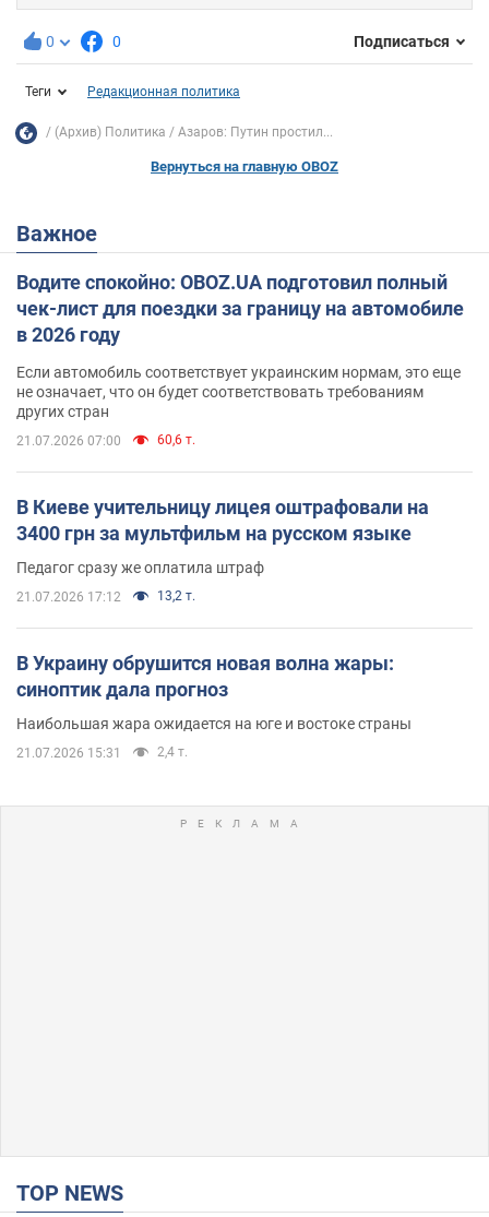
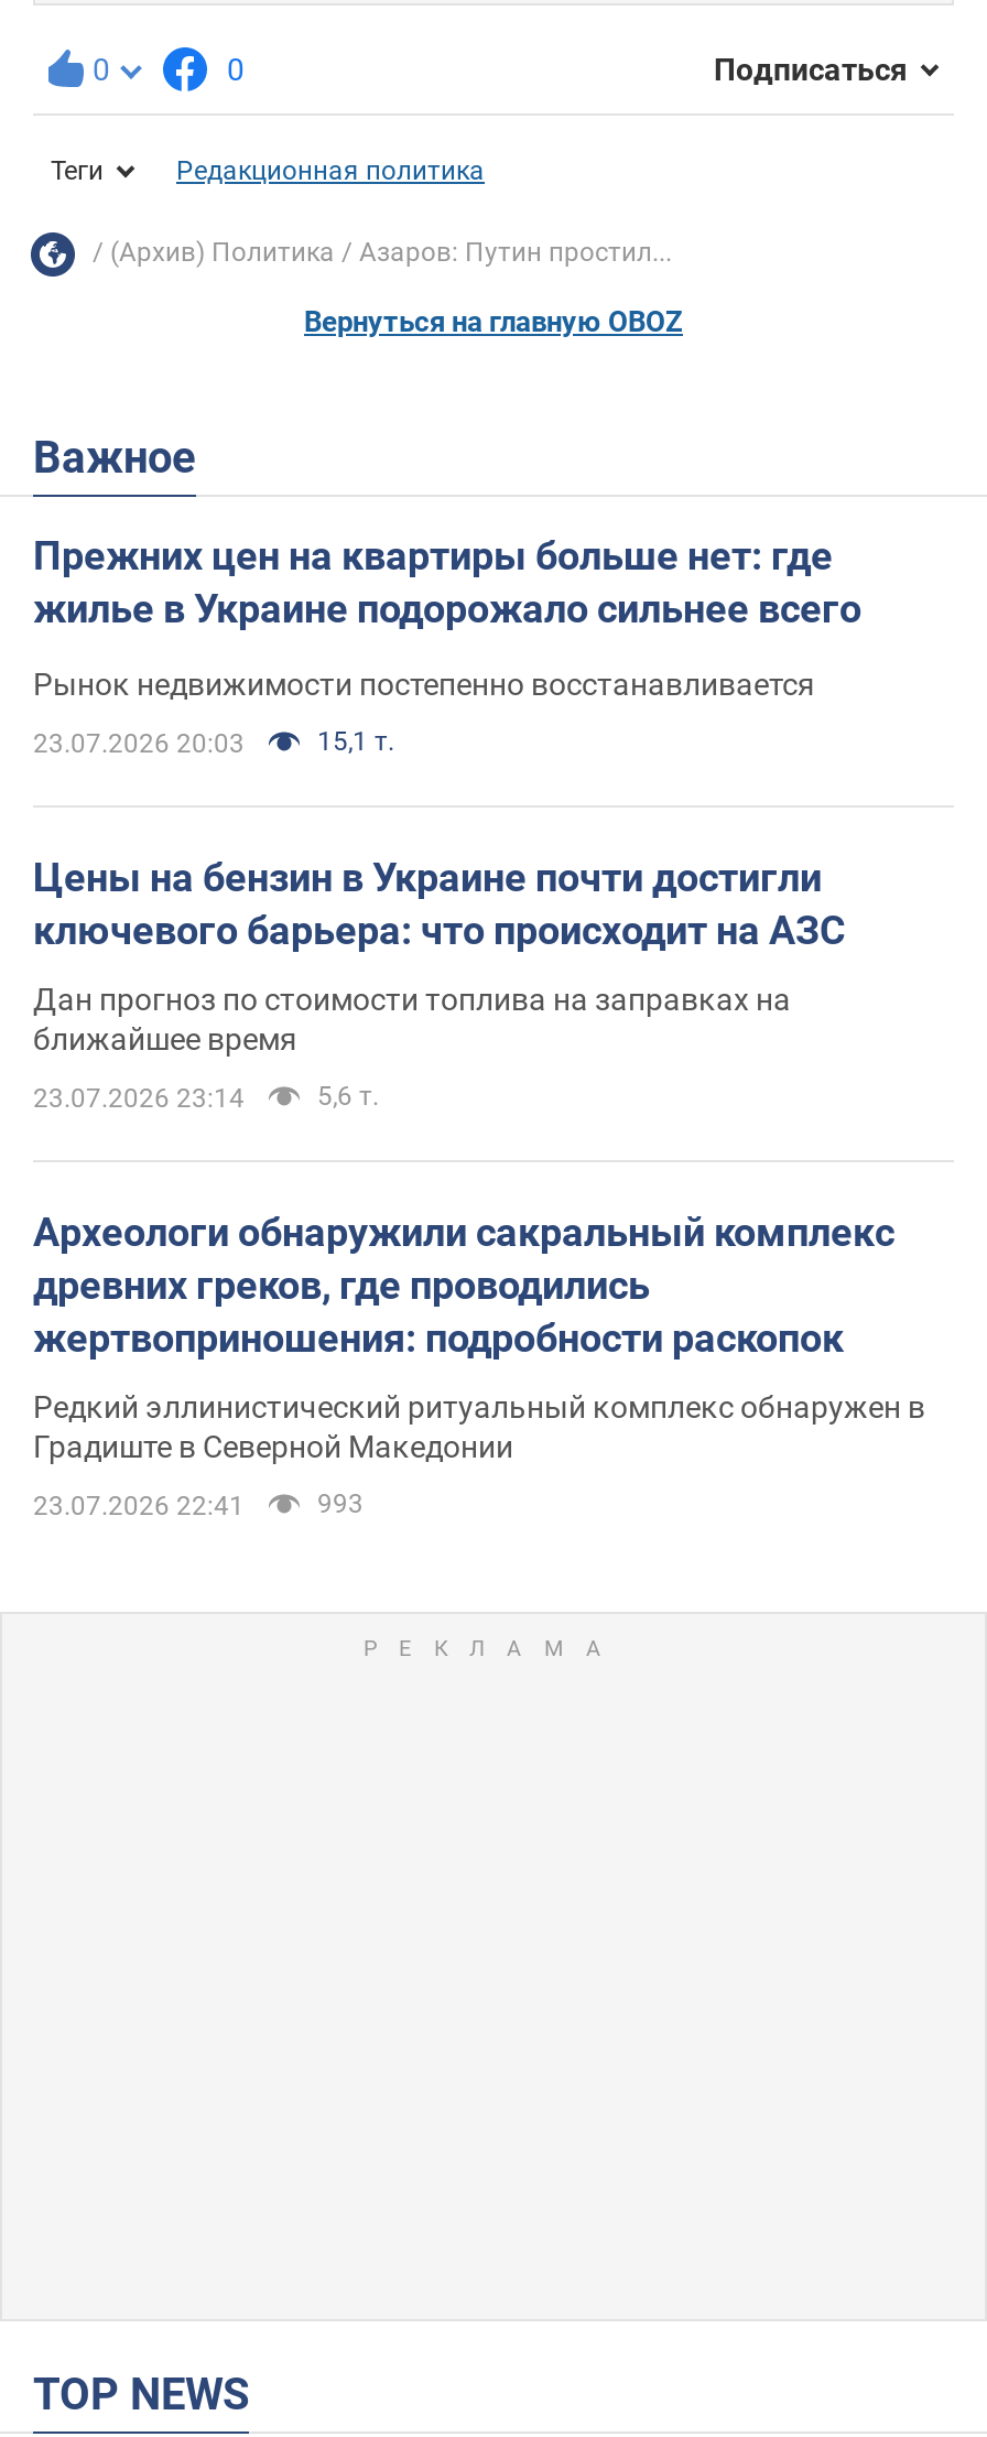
- Водите спокойно: OBOZ.UA подготовил полный
- чек-лист для поездки за границу на автомобиле
- в 2026 году
+ Прежних цен на квартиры больше нет: где
+ жилье в Украине подорожало сильнее всего

- Если автомобиль соответствует украинским нормам, это еще
- не означает, что он будет соответствовать требованиям
- других стран
+ Рынок недвижимости постепенно восстанавливается

- 21.07.2026 07:00
- 60,6 т.
+ 23.07.2026 20:03
+ 15,1 т.

- В Киеве учительницу лицея оштрафовали на
- 3400 грн за мультфильм на русском языке
+ Цены на бензин в Украине почти достигли
+ ключевого барьера: что происходит на АЗС

- Педагог сразу же оплатила штраф
+ Дан прогноз по стоимости топлива на заправках на
+ ближайшее время

- 21.07.2026 17:12
- 13,2 т.
+ 23.07.2026 23:14
+ 5,6 т.

- В Украину обрушится новая волна жары:
- синоптик дала прогноз
+ Археологи обнаружили сакральный комплекс
+ древних греков, где проводились
+ жертвоприношения: подробности раскопок

- Наибольшая жара ожидается на юге и востоке страны
+ Редкий эллинистический ритуальный комплекс обнаружен в
+ Градиште в Северной Македонии

- 21.07.2026 15:31
- 2,4 т.
+ 23.07.2026 22:41
+ 993
